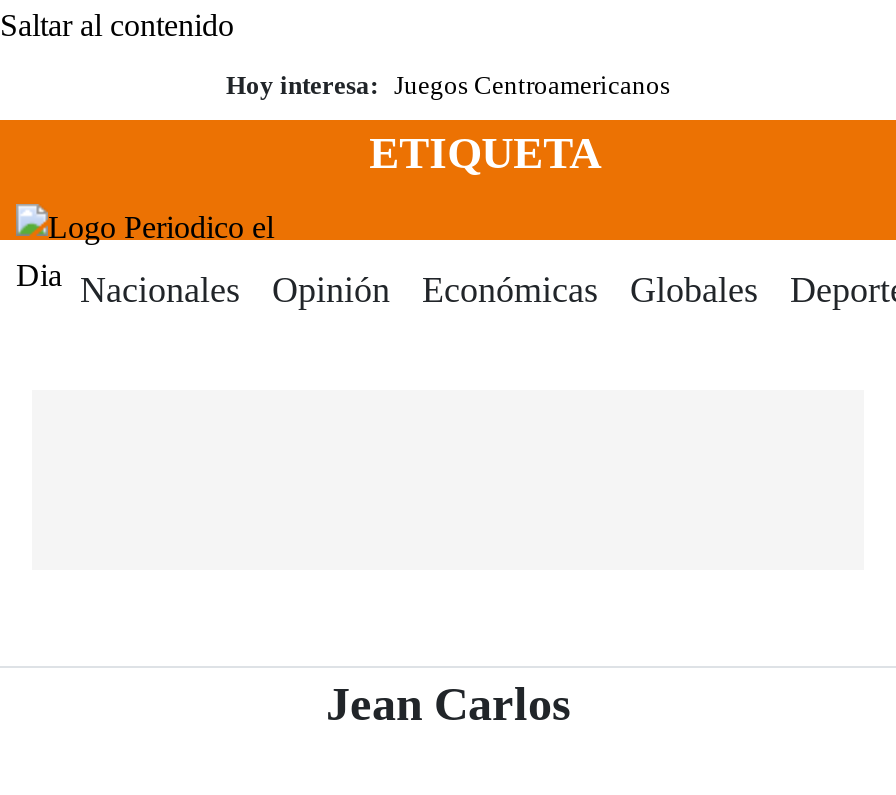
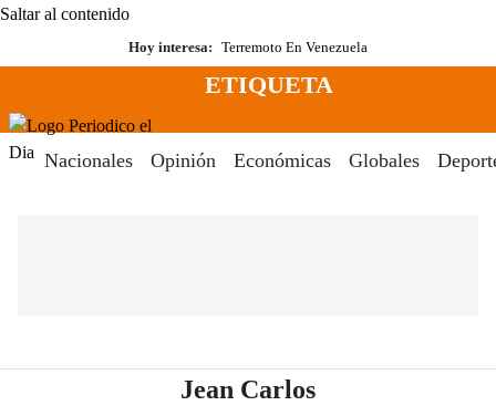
- Hoy interesa: Juegos Centroamericanos
+ Hoy interesa: Terremoto En Venezuela
